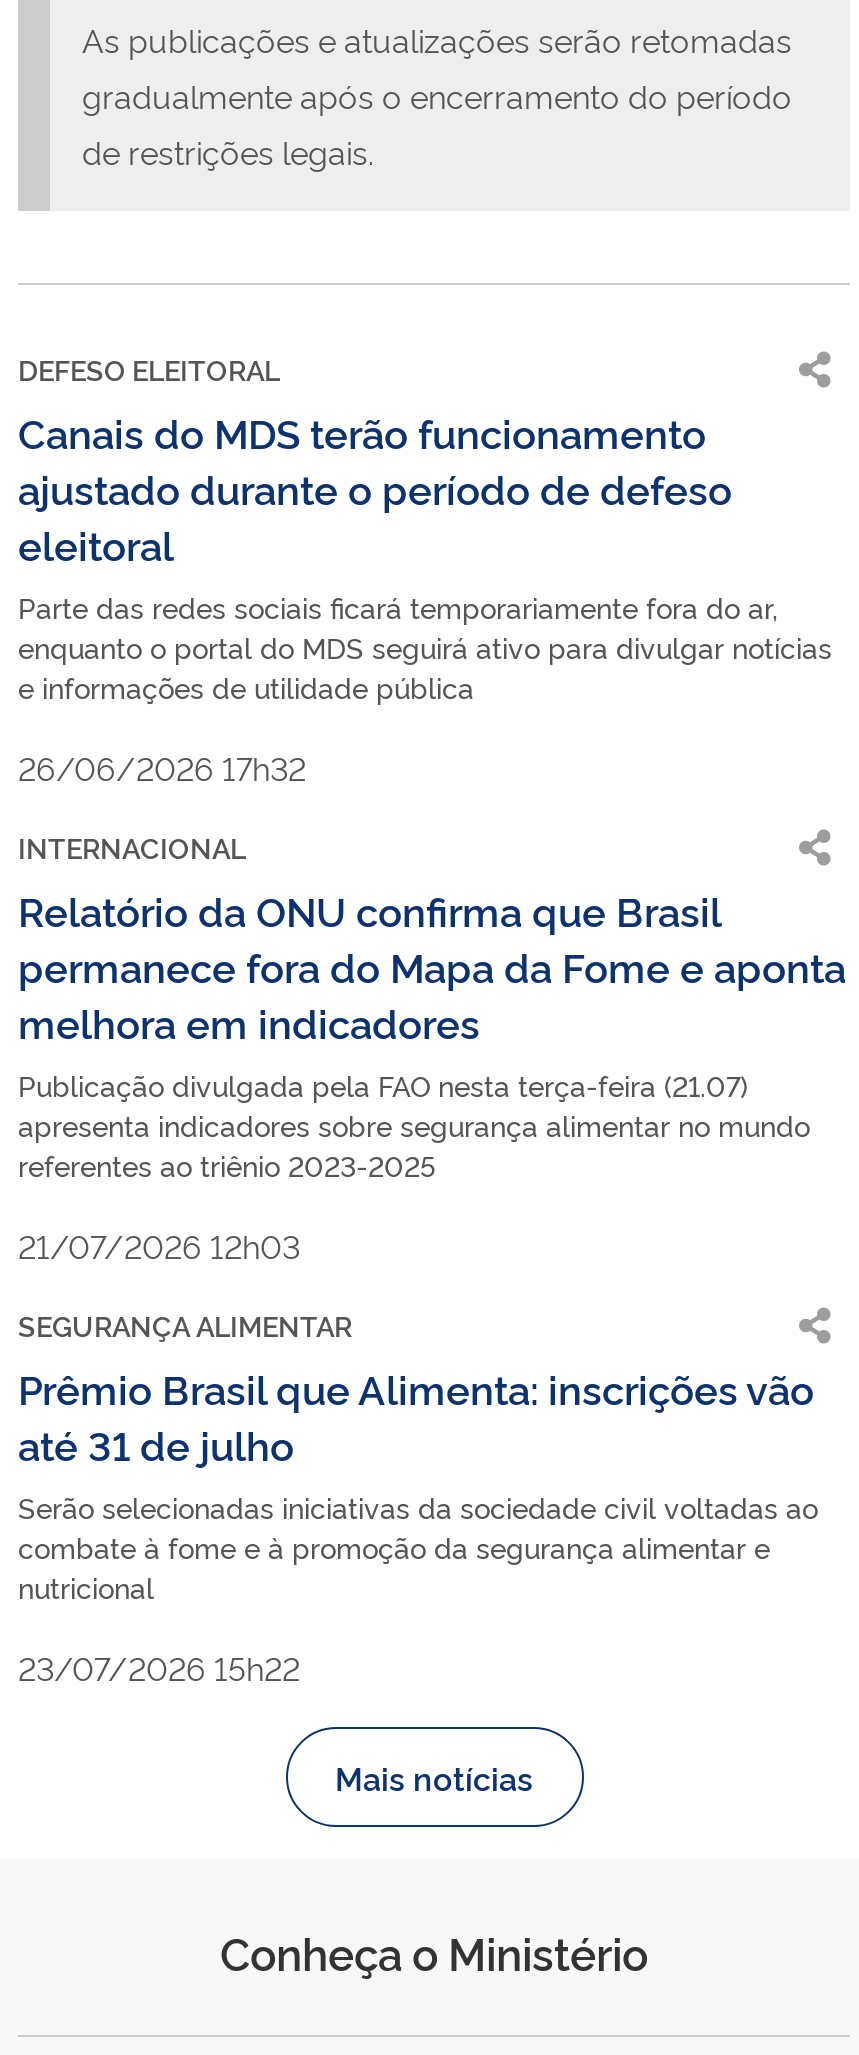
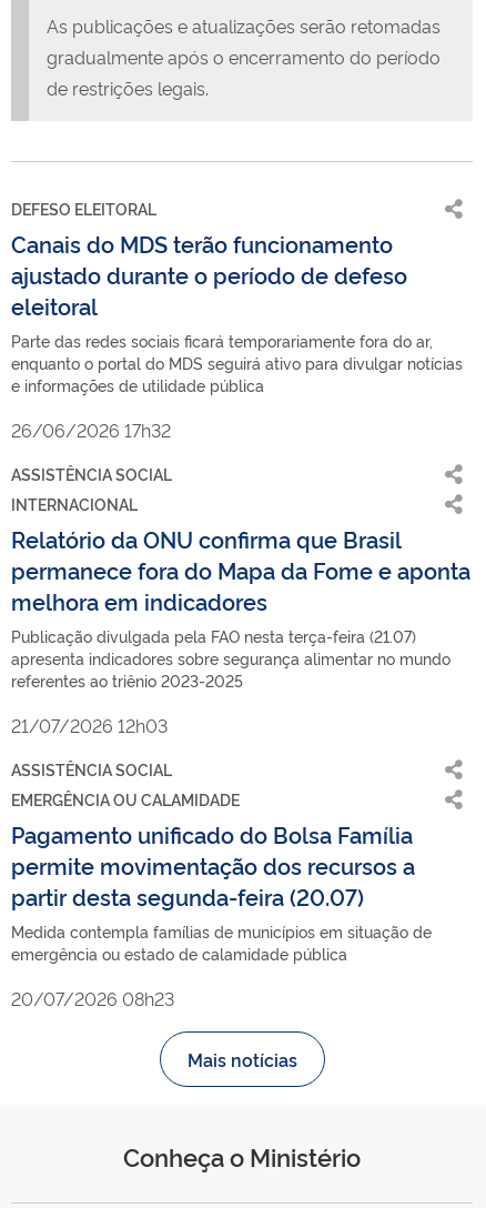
+ ASSISTÊNCIA SOCIAL

- SEGURANÇA ALIMENTAR
- Prêmio Brasil que Alimenta: inscrições vão
- até 31 de julho
- Serão selecionadas iniciativas da sociedade civil voltadas ao
- combate à fome e à promoção da segurança alimentar e
- nutricional
+ ASSISTÊNCIA SOCIAL
+ EMERGÊNCIA OU CALAMIDADE
+ Pagamento unificado do Bolsa Família
+ permite movimentação dos recursos a
+ partir desta segunda-feira (20.07)
+ Medida contempla famílias de municípios em situação de
+ emergência ou estado de calamidade pública

- 23/07/2026 15h22
+ 20/07/2026 08h23
